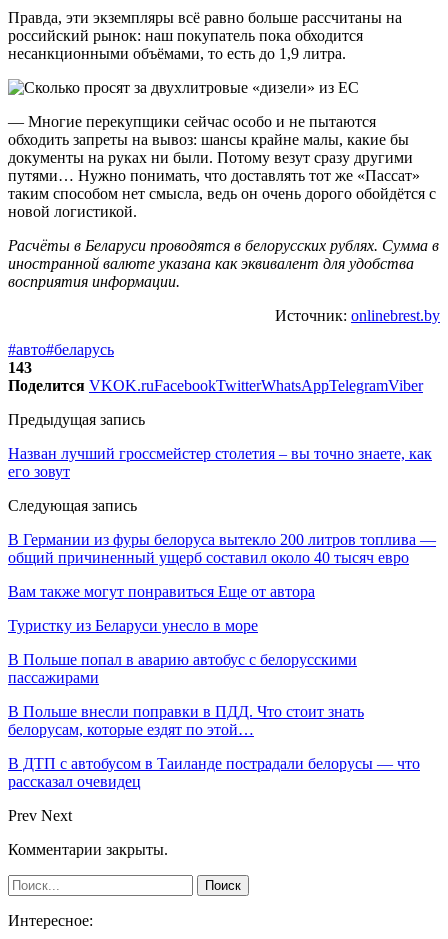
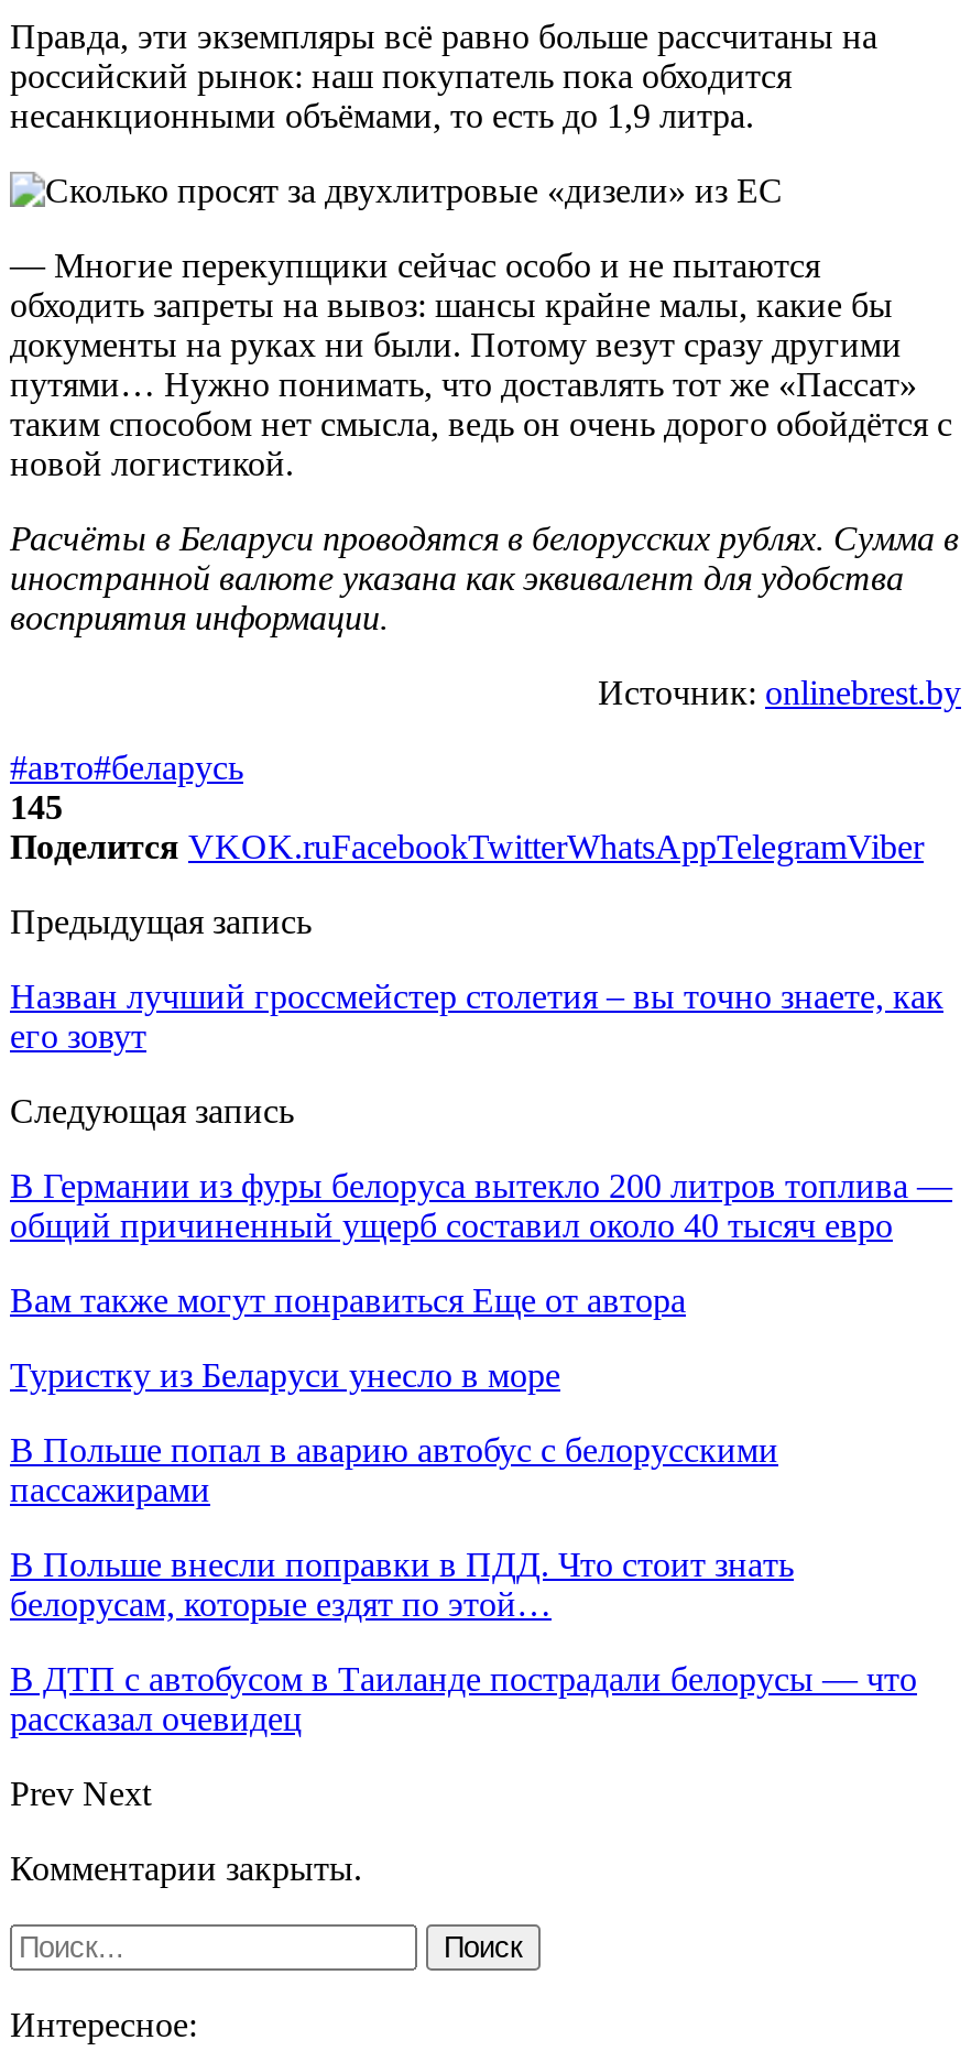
- 143
+ 145
